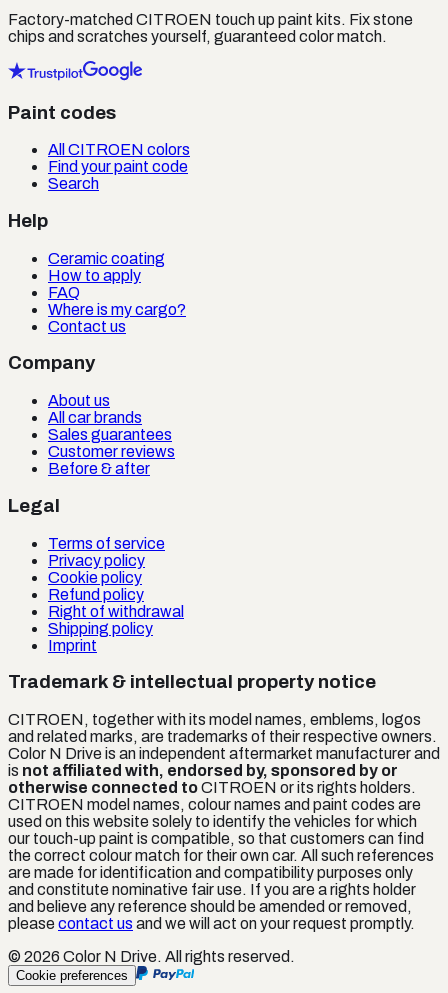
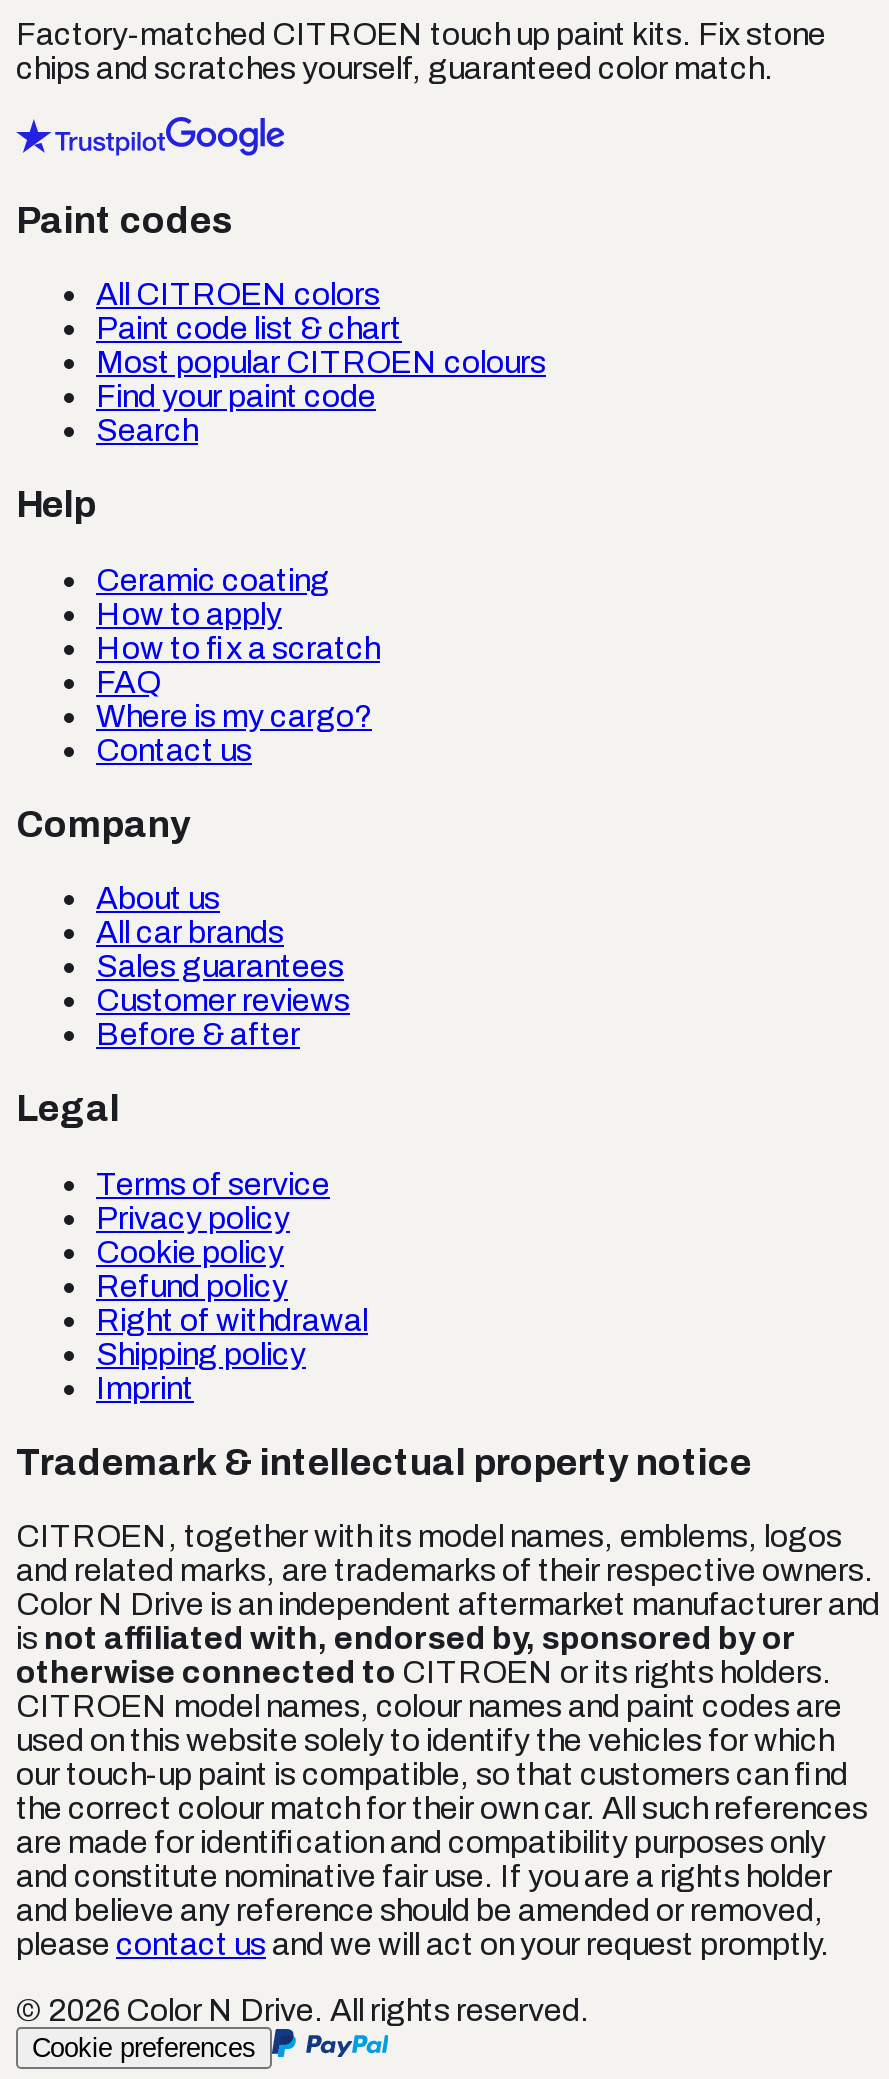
+ Paint code list & chart
+ Most popular CITROEN colours

+ How to fix a scratch
